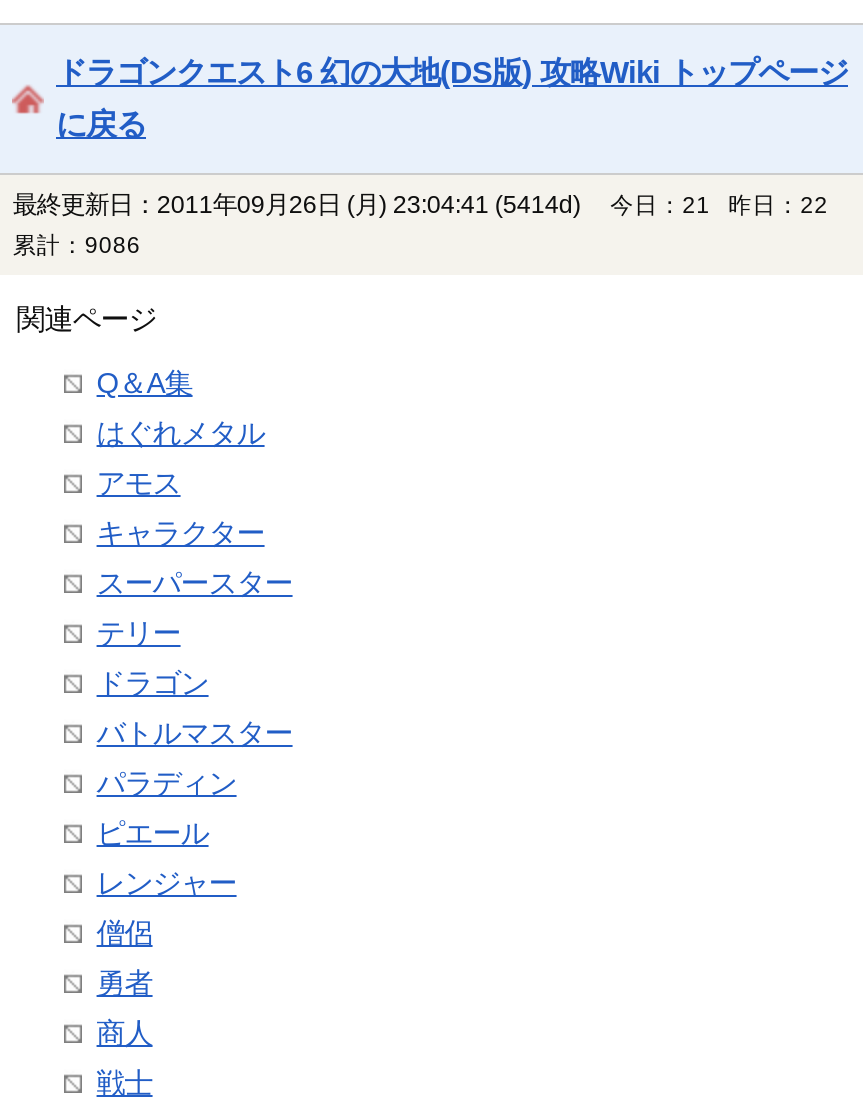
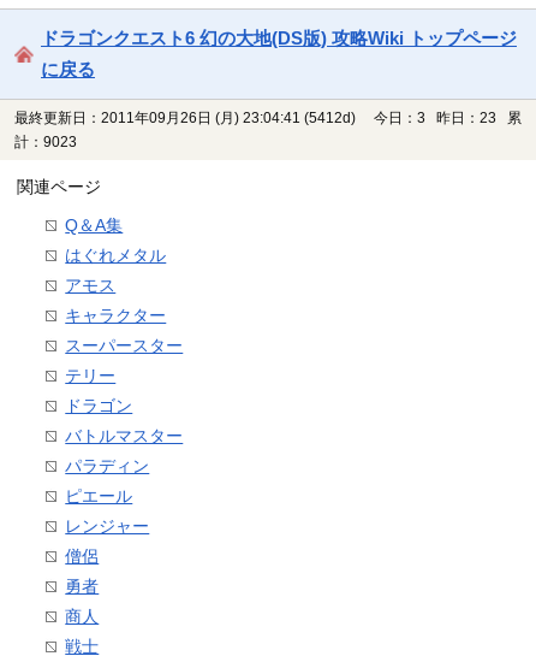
- 最終更新日：2011年09月26日 (月) 23:04:41 (5414d)
- 今日：21 昨日：22
+ 最終更新日：2011年09月26日 (月) 23:04:41 (5412d)
+ 今日：3 昨日：23 累

- 累計：9086
+ 計：9023
